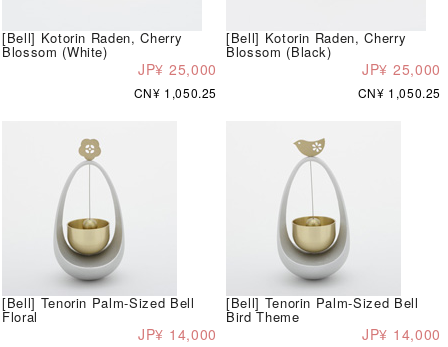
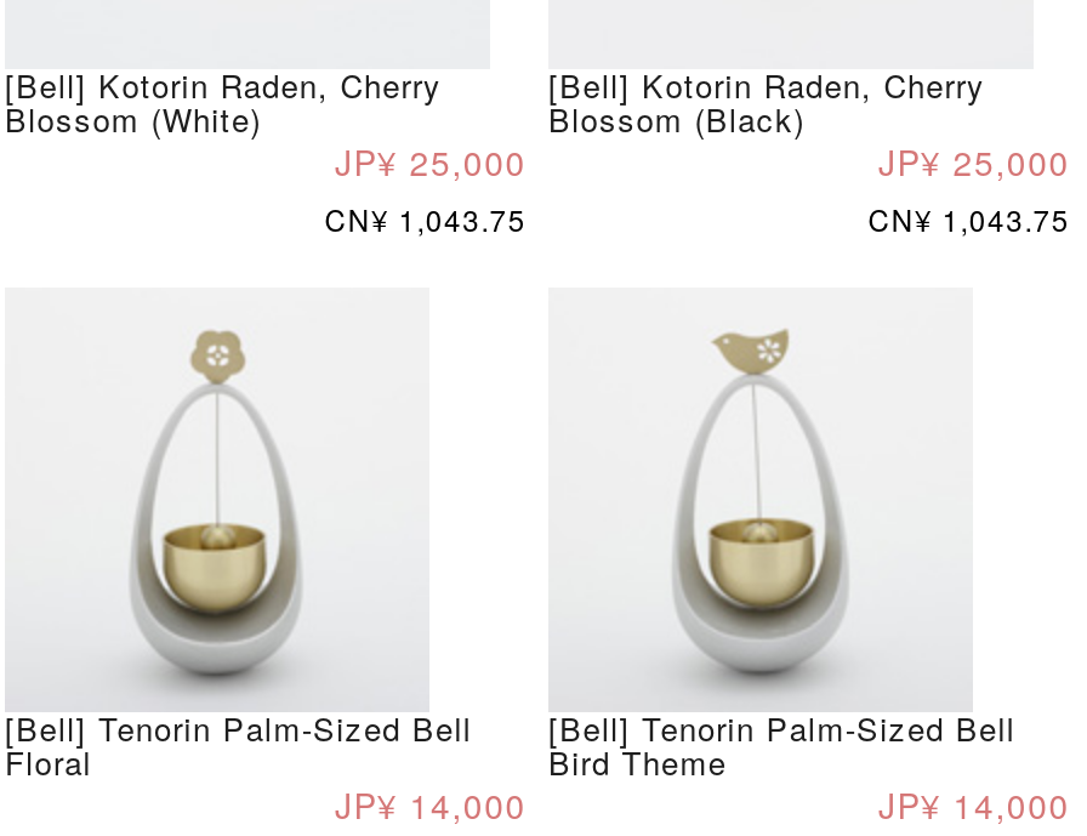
- CN¥ 1,050.25
+ CN¥ 1,043.75

- CN¥ 1,050.25
+ CN¥ 1,043.75
